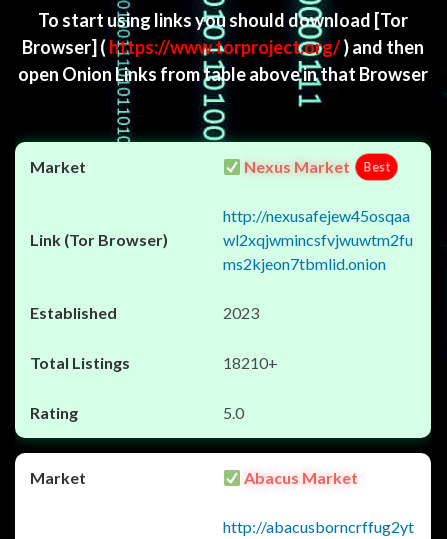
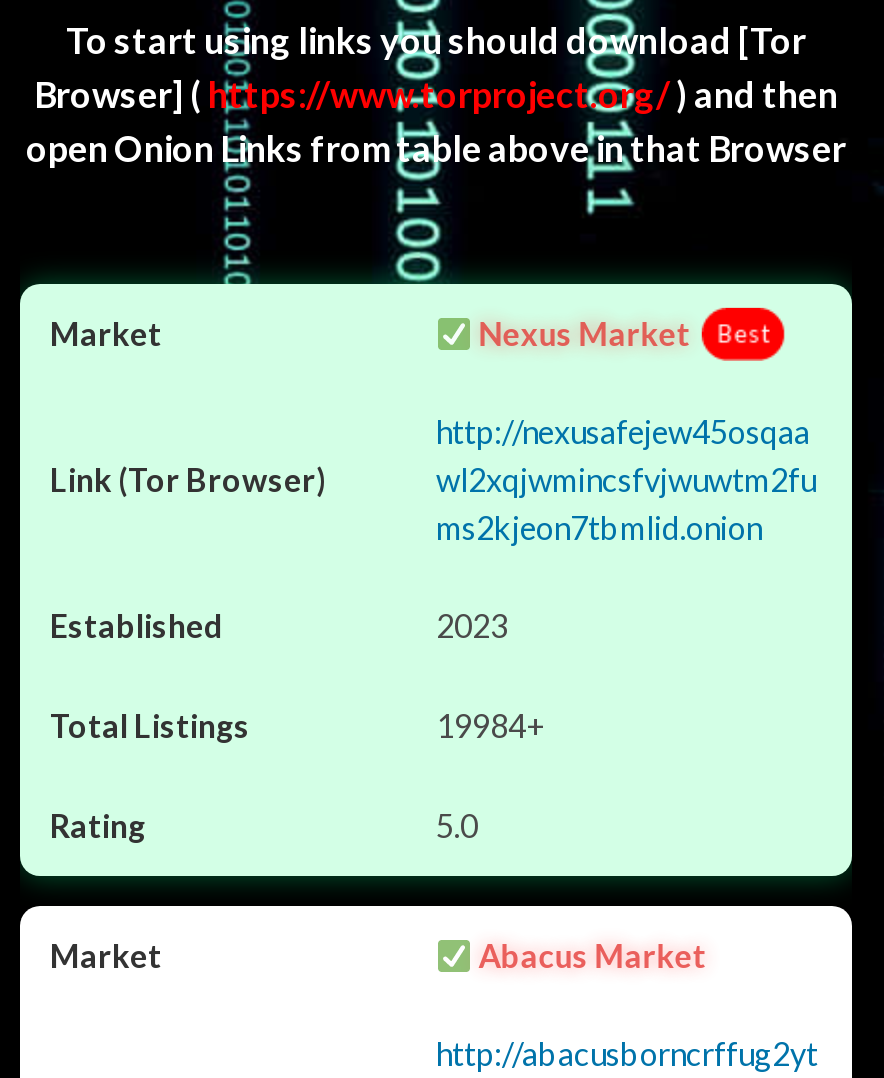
- 18210+
+ 19984+
